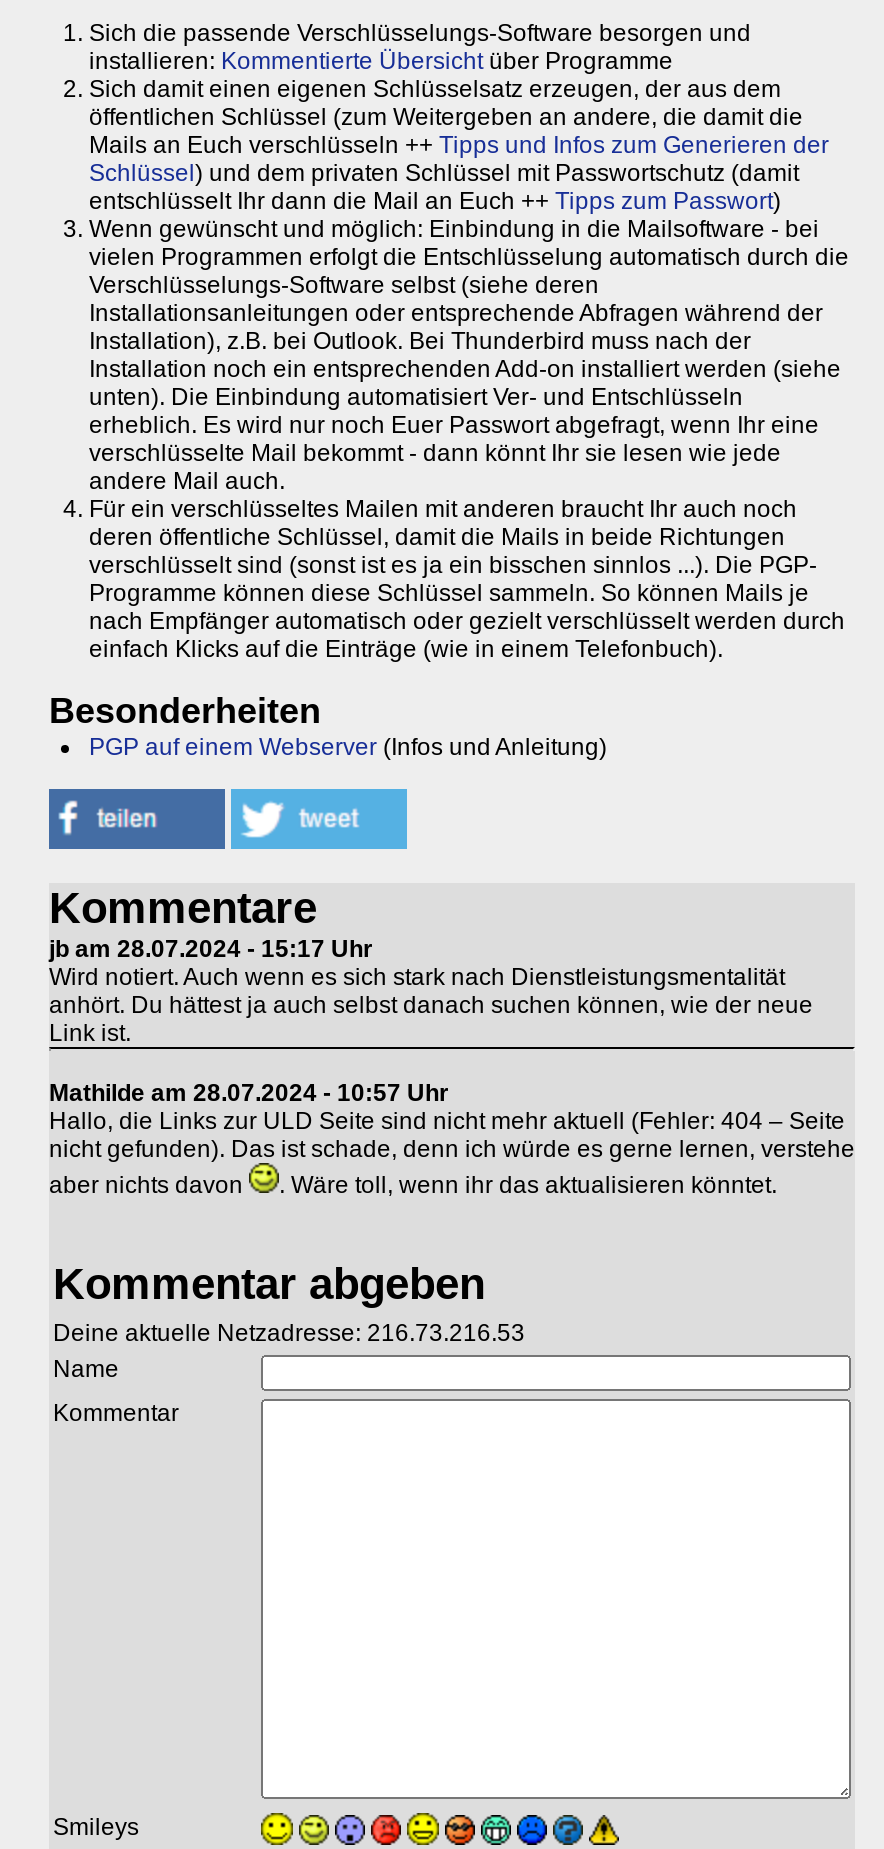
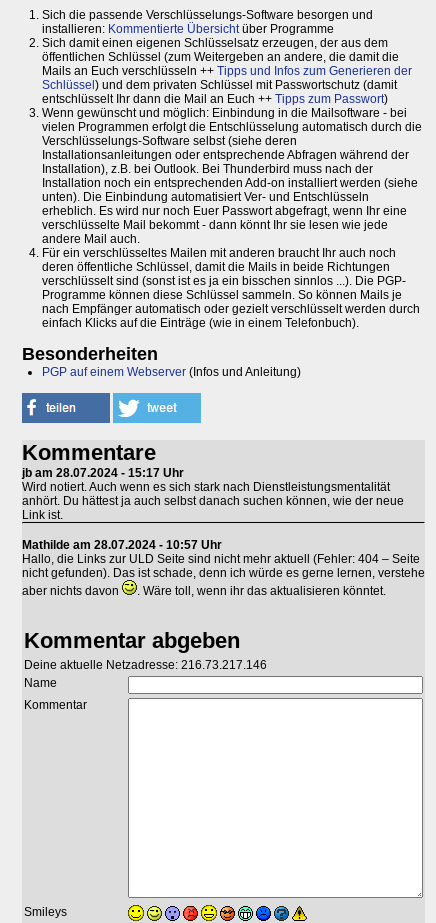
- Deine aktuelle Netzadresse: 216.73.216.53
+ Deine aktuelle Netzadresse: 216.73.217.146
